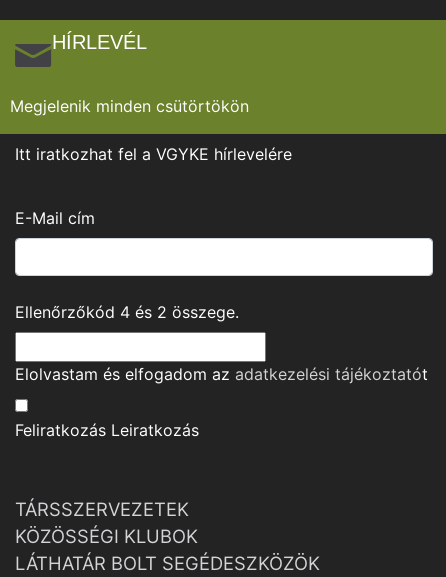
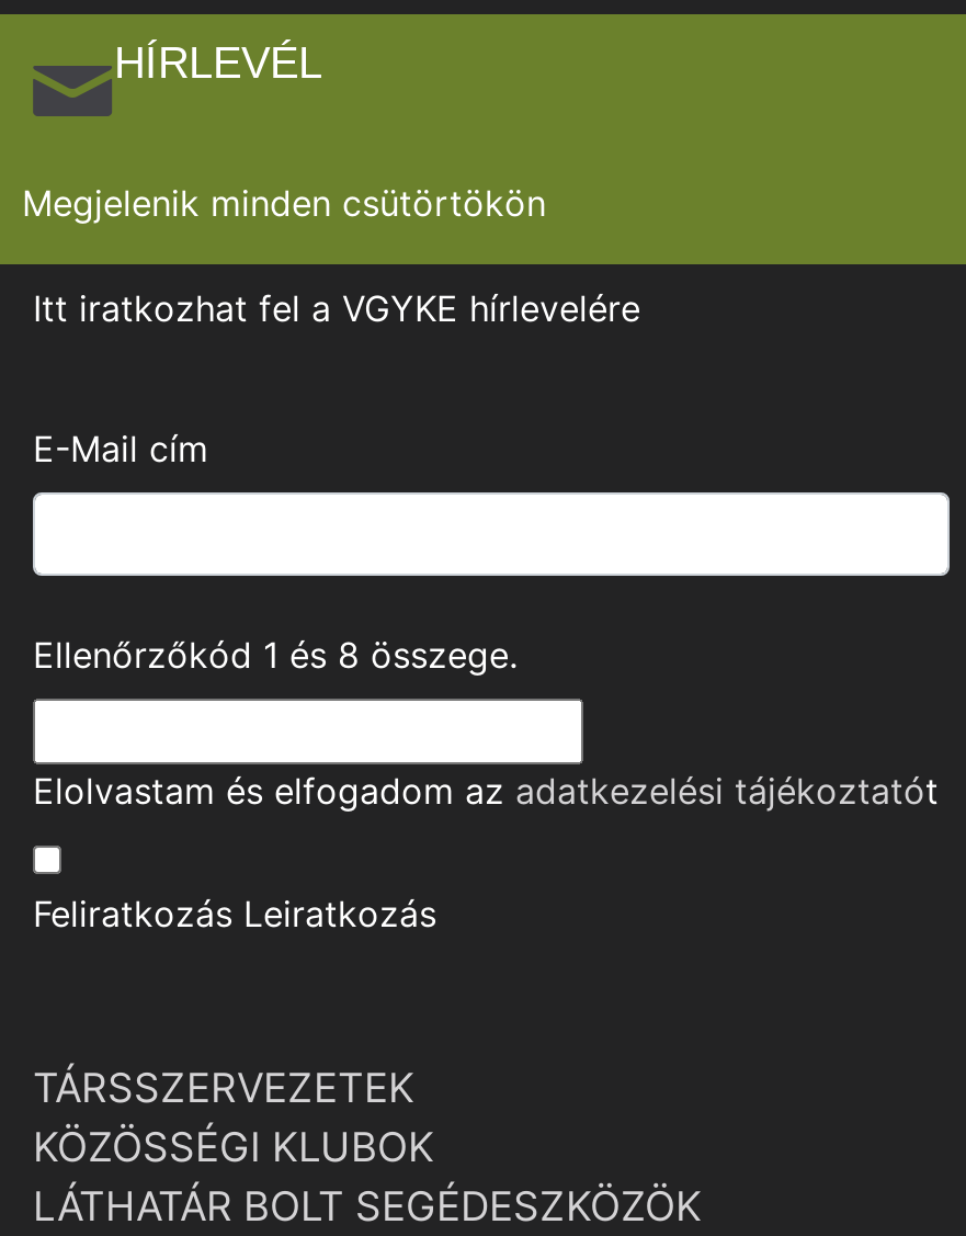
- Ellenőrzőkód 4 és 2 összege.
+ Ellenőrzőkód 1 és 8 összege.
